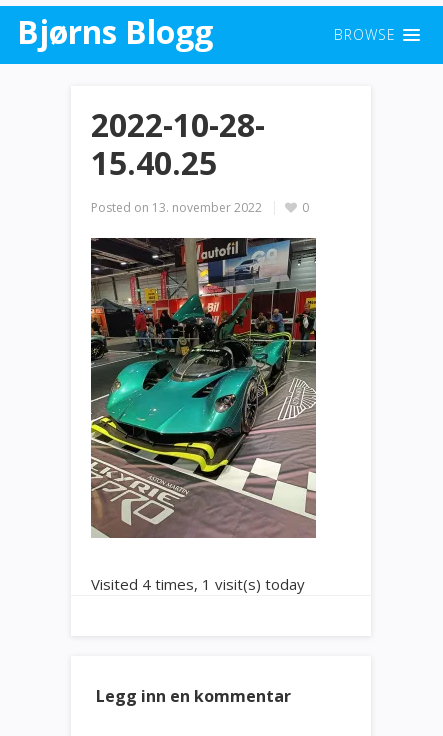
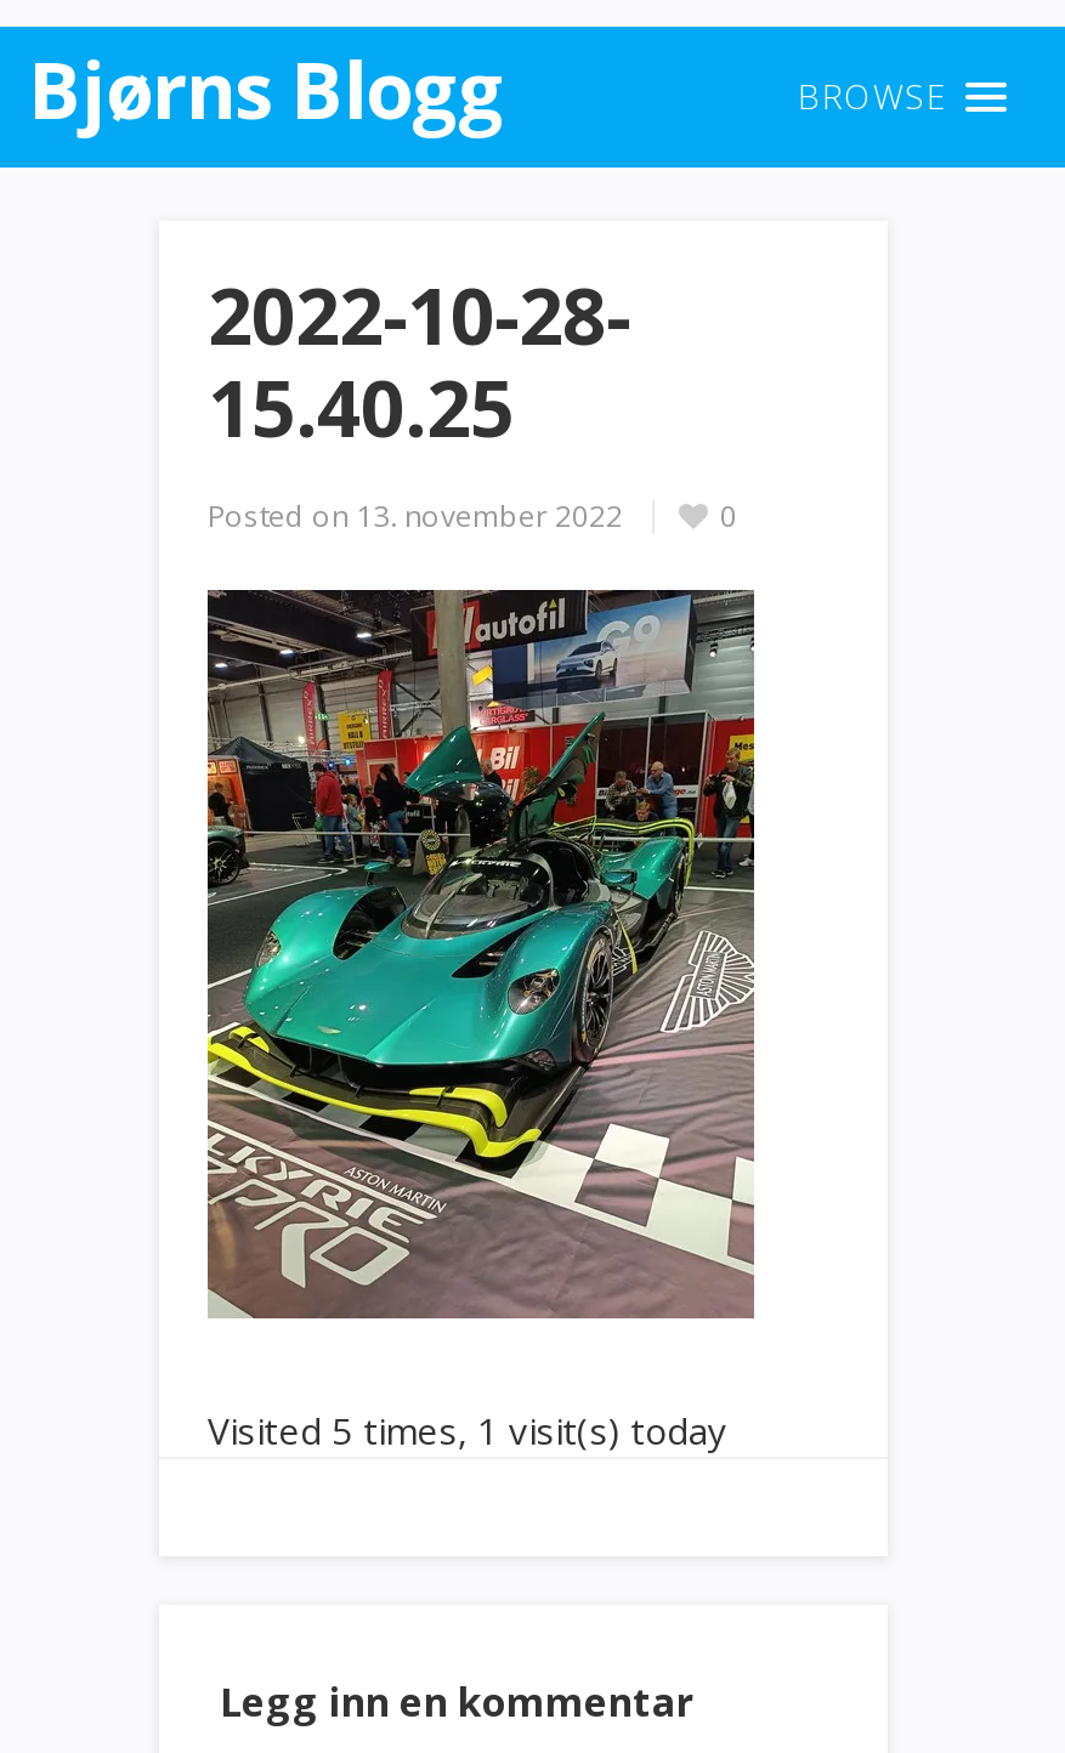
- Visited 4 times, 1 visit(s) today
+ Visited 5 times, 1 visit(s) today
